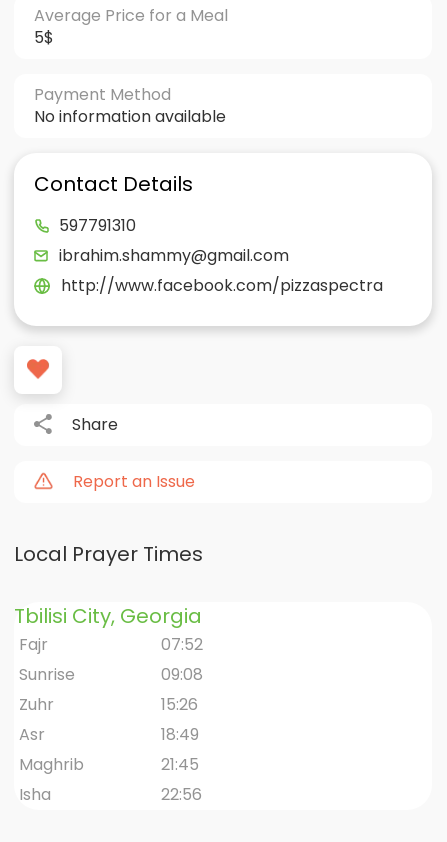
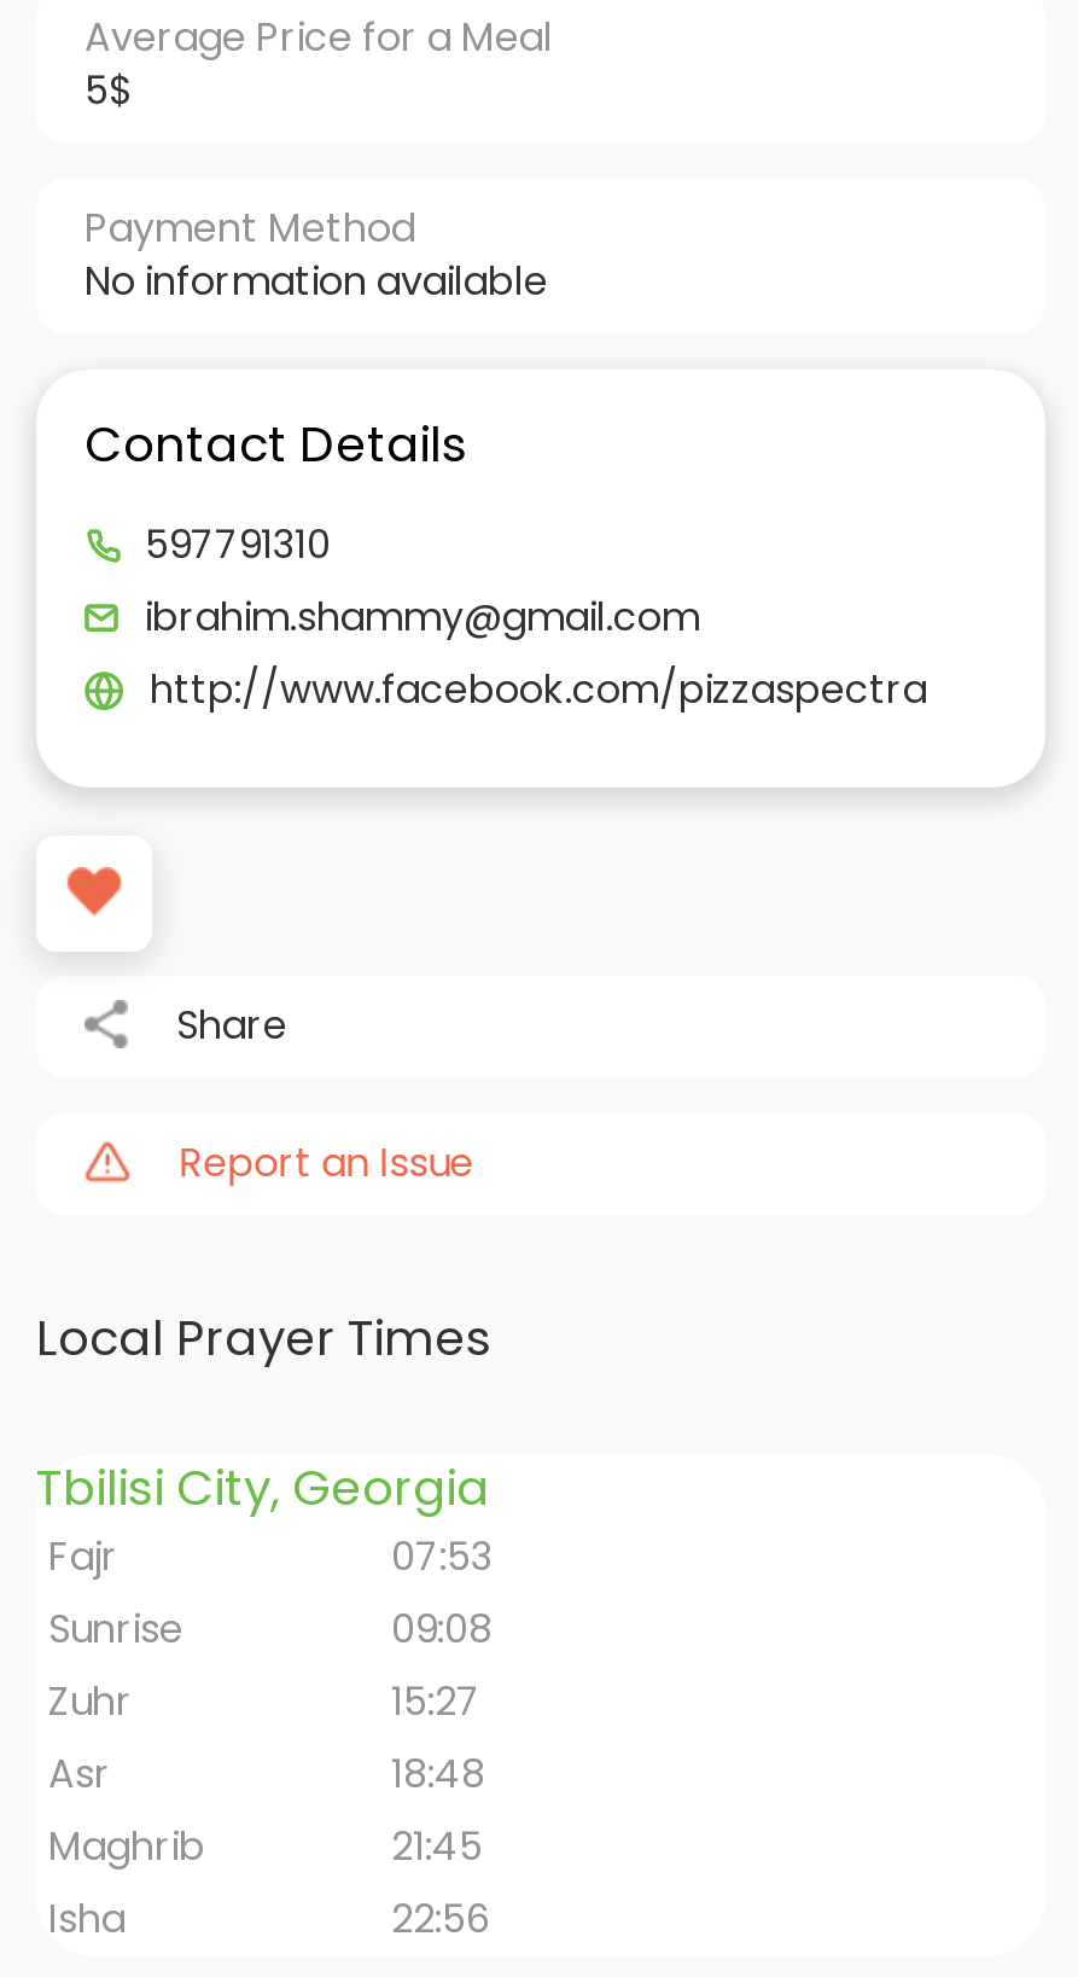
- 07:52
+ 07:53

- 15:26
+ 15:27

- 18:49
+ 18:48
